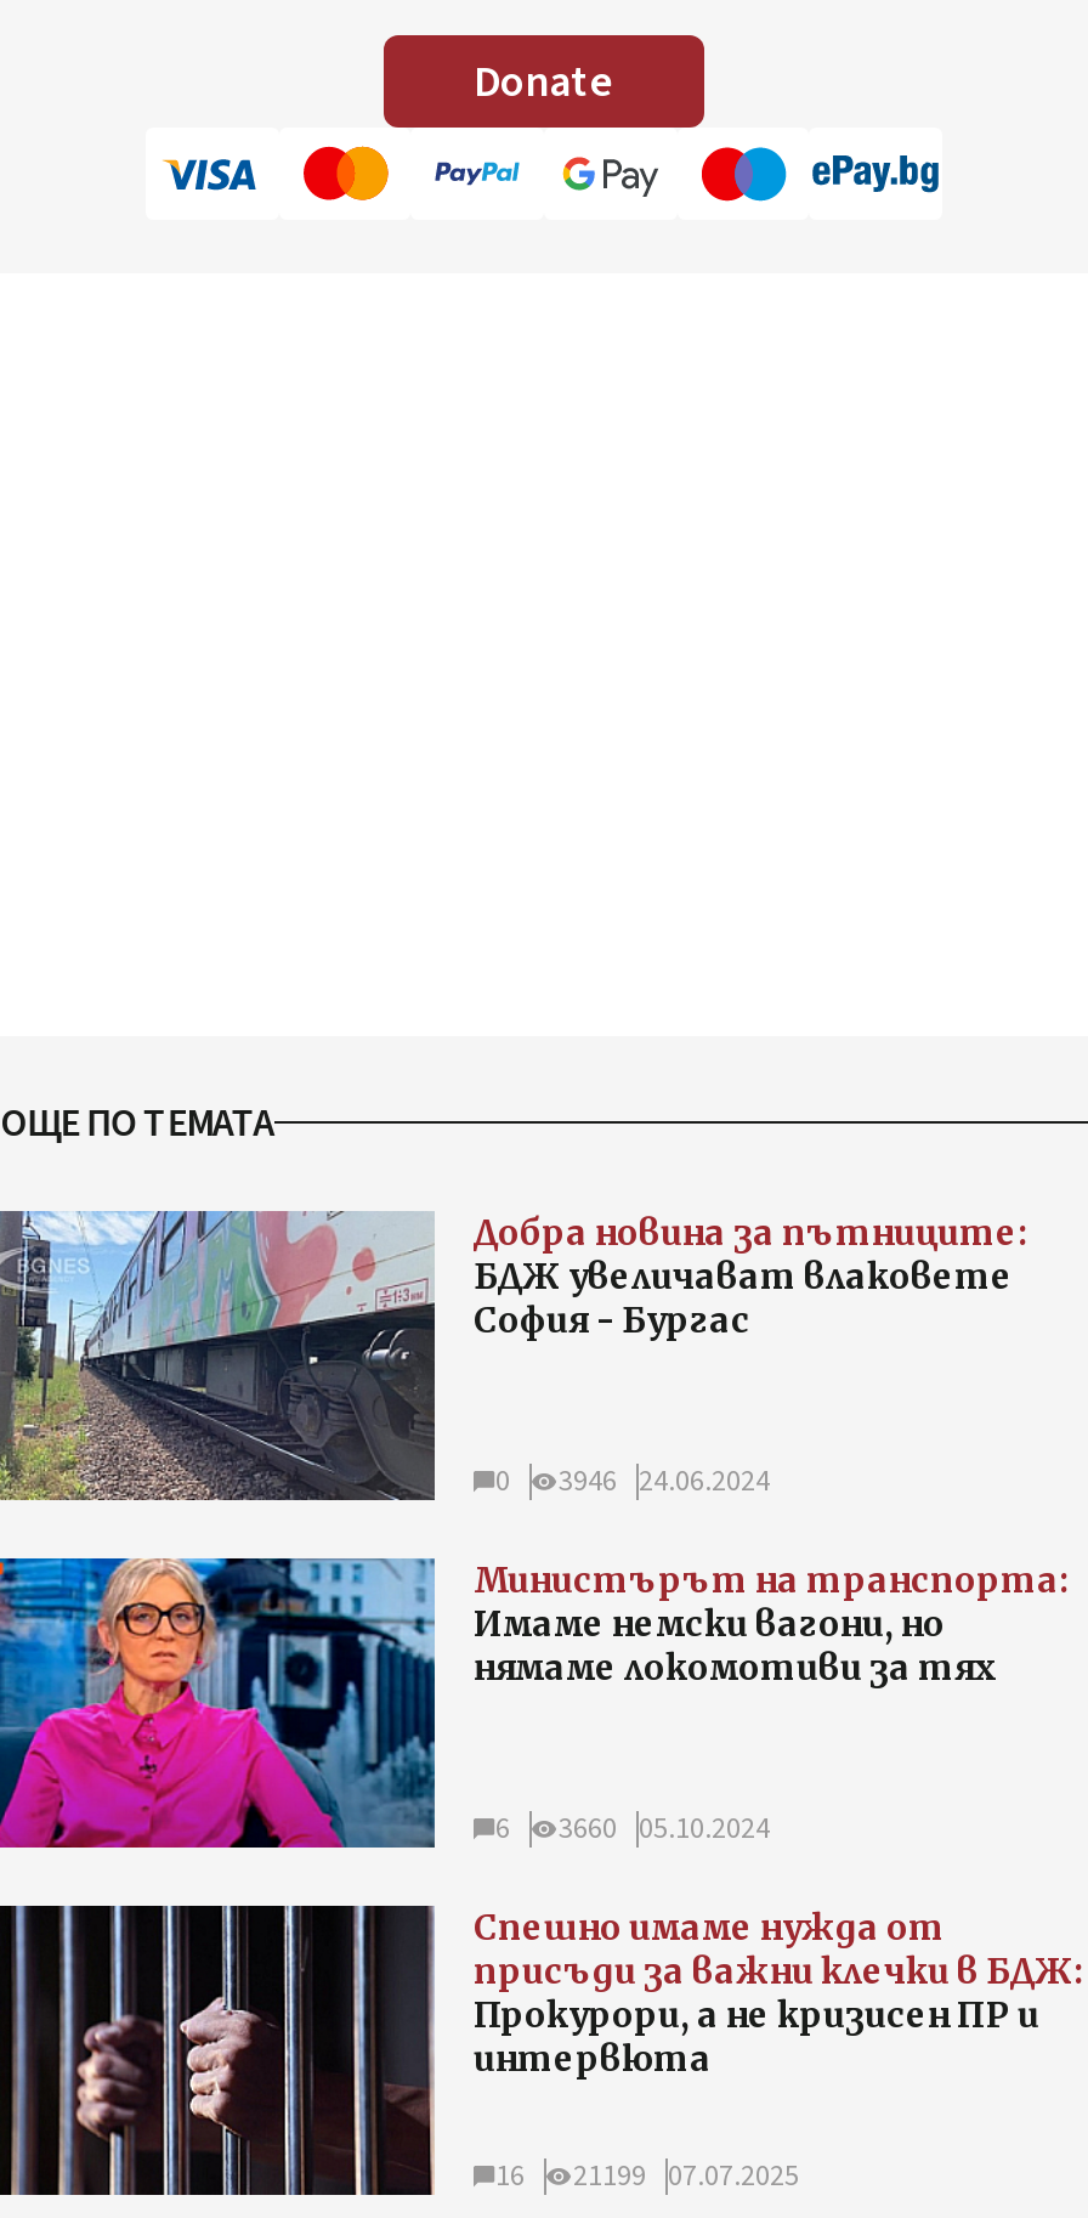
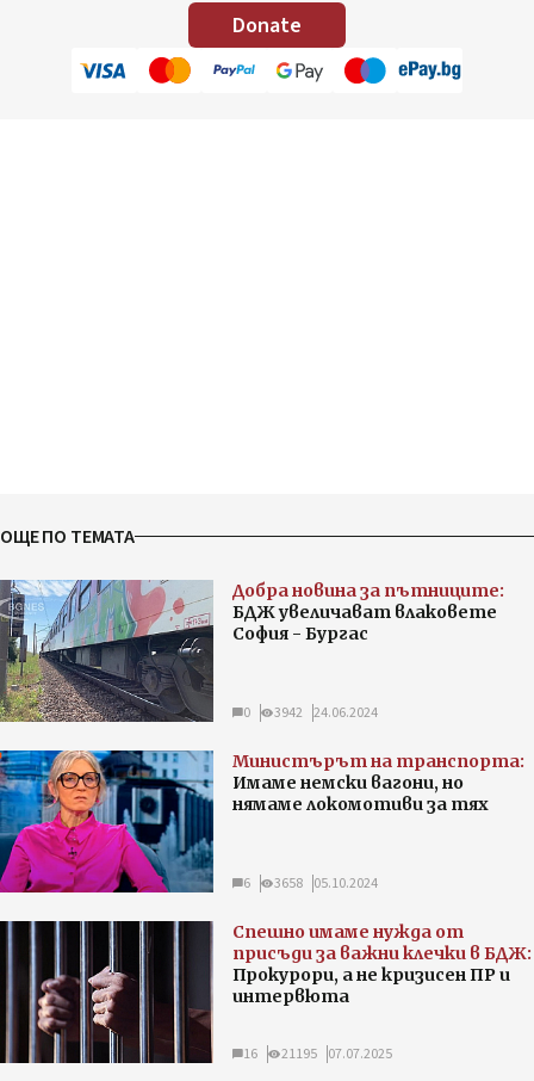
- 0 3946 24.06.2024
+ 0 3942 24.06.2024

- 6 3660 05.10.2024
+ 6 3658 05.10.2024

- 16 21199 07.07.2025
+ 16 21195 07.07.2025
